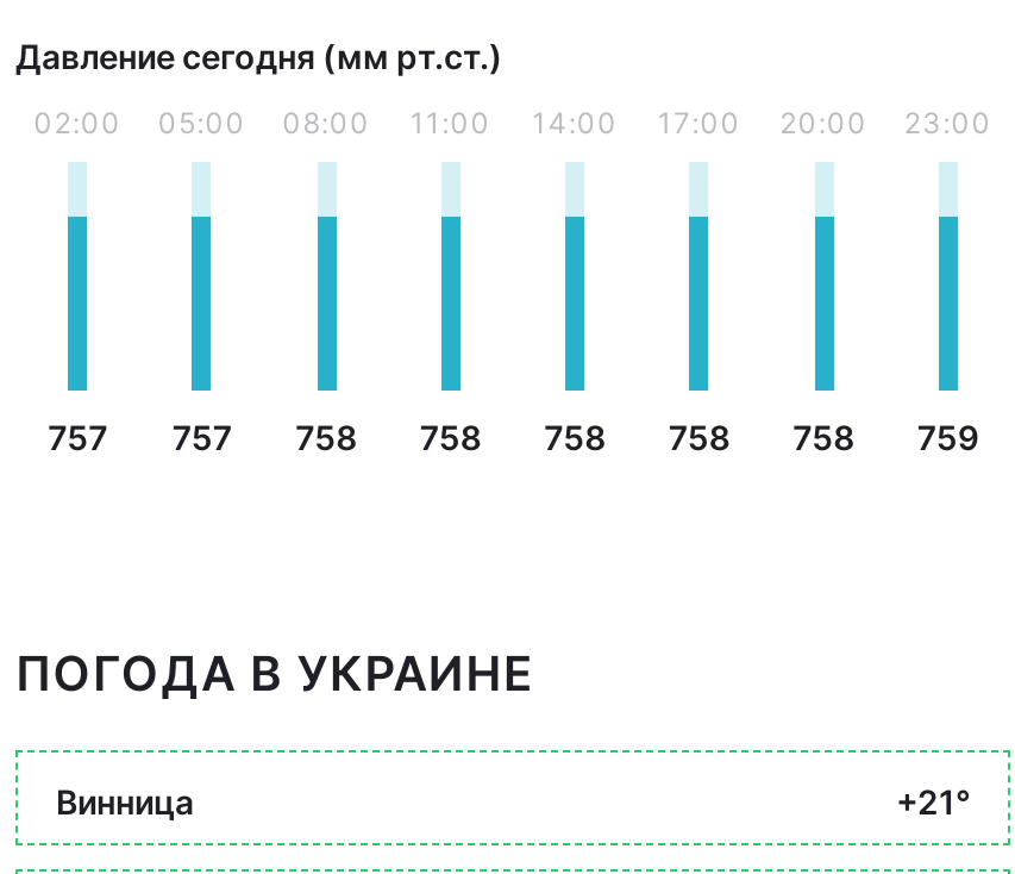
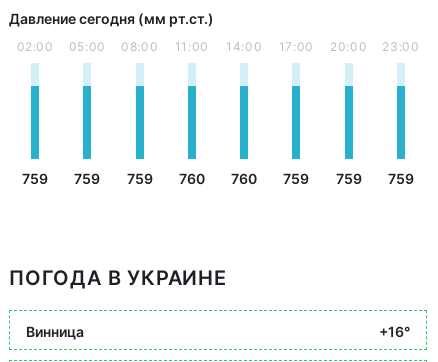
- 757
+ 759

- 757
+ 759

- 758
+ 759

- 758
+ 760

- 758
+ 760

- 758
+ 759

- 758
+ 759

- +21°
+ +16°
